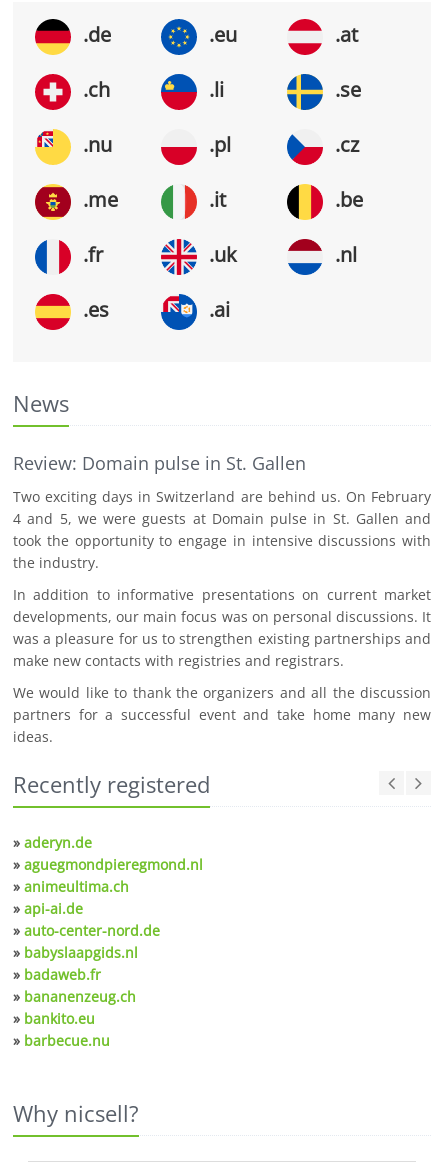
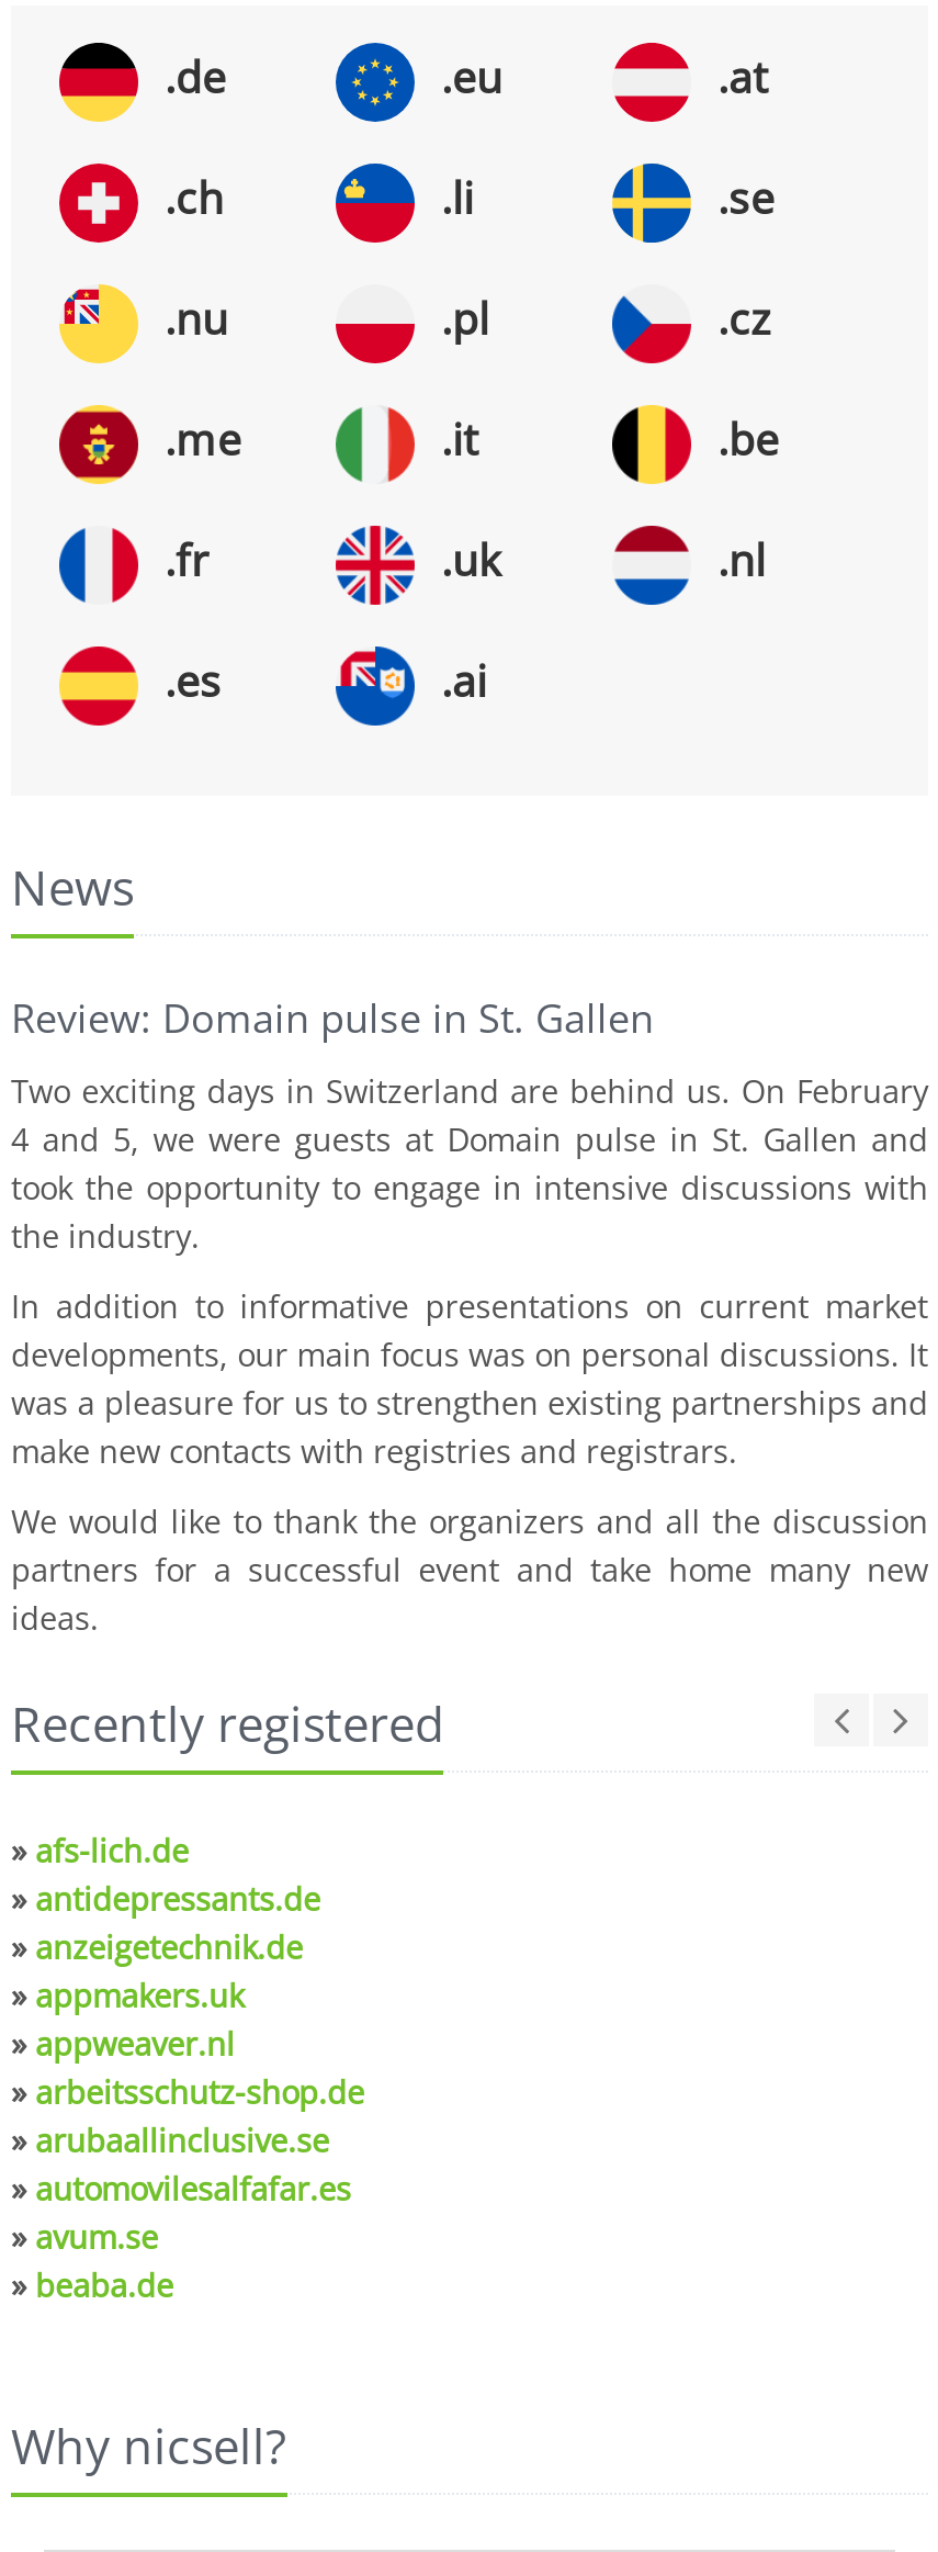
- » aderyn.de
- » aguegmondpieregmond.nl
- » animeultima.ch
- » api-ai.de
- » auto-center-nord.de
- » babyslaapgids.nl
- » badaweb.fr
- » bananenzeug.ch
- » bankito.eu
- » barbecue.nu
+ » afs-lich.de
+ » antidepressants.de
+ » anzeigetechnik.de
+ » appmakers.uk
+ » appweaver.nl
+ » arbeitsschutz-shop.de
+ » arubaallinclusive.se
+ » automovilesalfafar.es
+ » avum.se
+ » beaba.de
